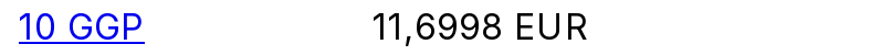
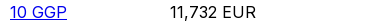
- 11,6998 EUR
+ 11,732 EUR
